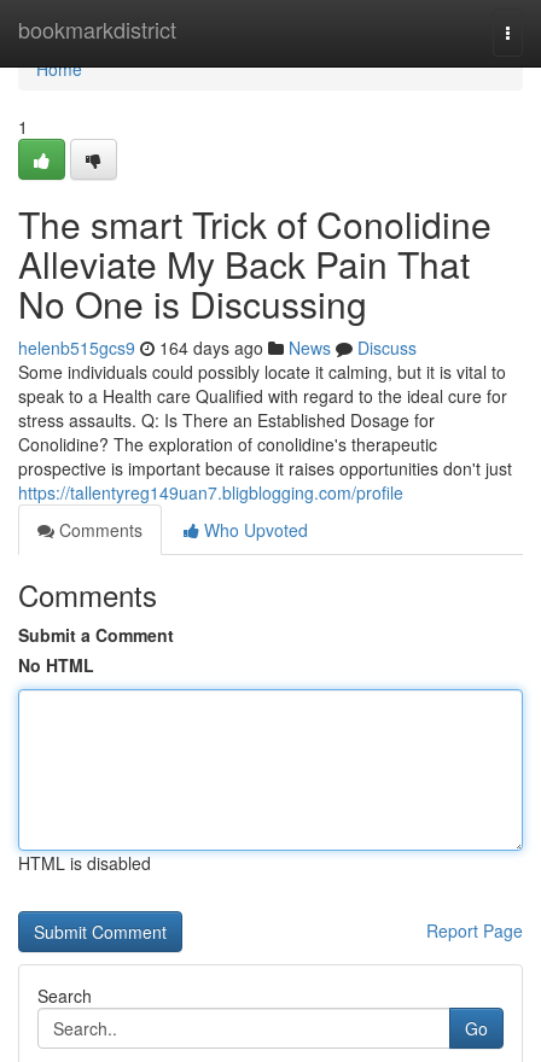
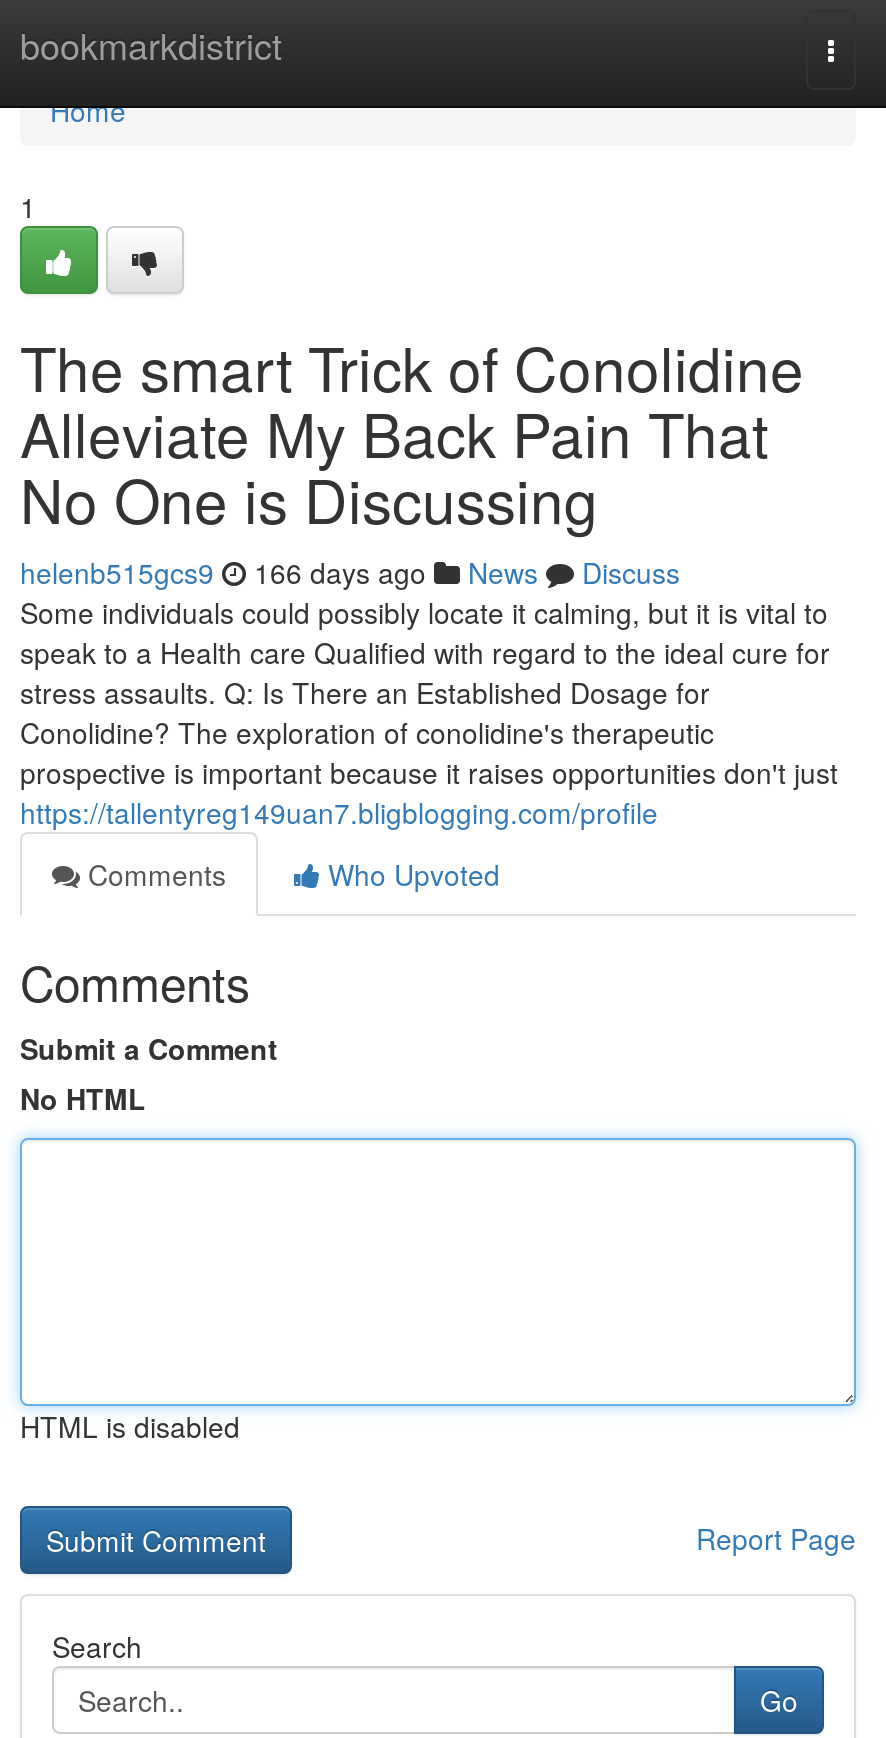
- helenb515gcs9 164 days ago News Discuss
+ helenb515gcs9 166 days ago News Discuss
